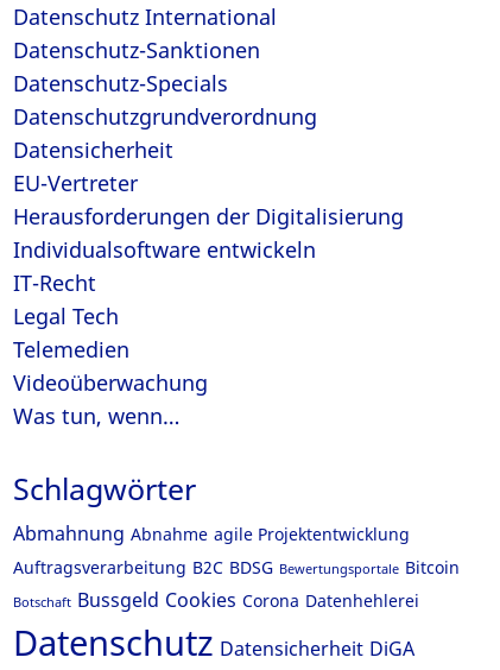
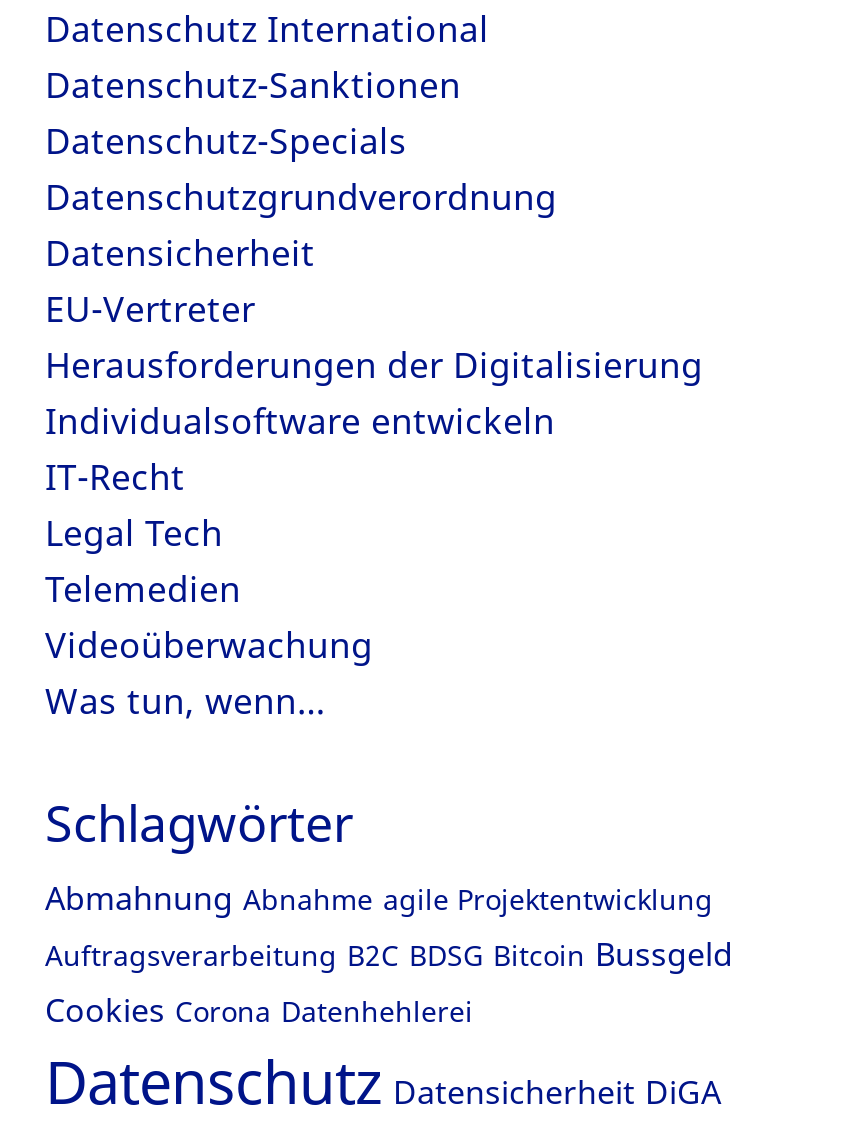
- Auftragsverarbeitung B2C BDSG Bewertungsportale Bitcoin
- Botschaft Bussgeld Cookies Corona Datenhehlerei
+ Auftragsverarbeitung B2C BDSG Bitcoin Bussgeld
+ Cookies Corona Datenhehlerei
